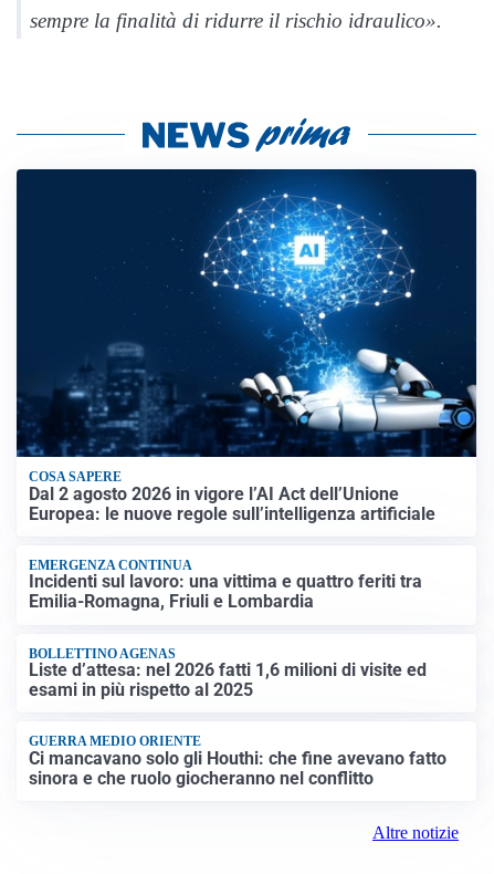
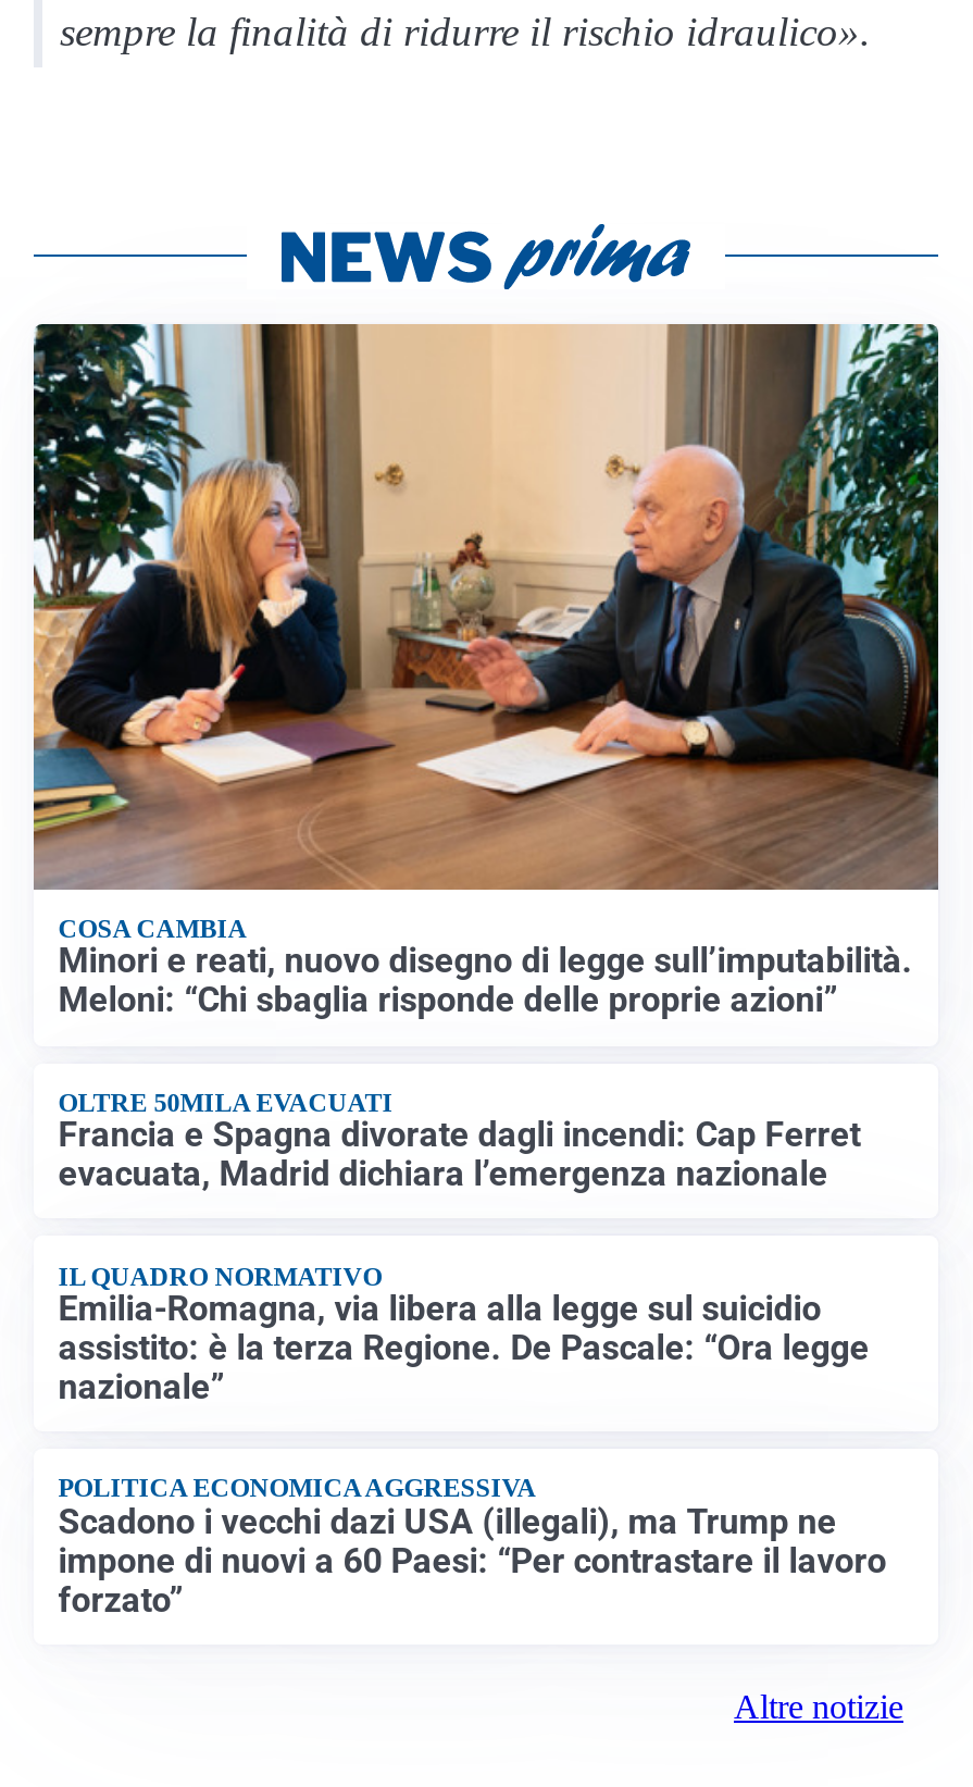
- [image]
- COSA SAPERE
- Dal 2 agosto 2026 in vigore l’AI Act dell’Unione
- Europea: le nuove regole sull’intelligenza artificiale
+ [image]
+ COSA CAMBIA
+ Minori e reati, nuovo disegno di legge sull’imputabilità.
+ Meloni: “Chi sbaglia risponde delle proprie azioni”

- EMERGENZA CONTINUA
- Incidenti sul lavoro: una vittima e quattro feriti tra
- Emilia-Romagna, Friuli e Lombardia
+ OLTRE 50MILA EVACUATI
+ Francia e Spagna divorate dagli incendi: Cap Ferret
+ evacuata, Madrid dichiara l’emergenza nazionale

- BOLLETTINO AGENAS
- Liste d’attesa: nel 2026 fatti 1,6 milioni di visite ed
- esami in più rispetto al 2025
+ IL QUADRO NORMATIVO
+ Emilia-Romagna, via libera alla legge sul suicidio
+ assistito: è la terza Regione. De Pascale: “Ora legge
+ nazionale”

- GUERRA MEDIO ORIENTE
- Ci mancavano solo gli Houthi: che fine avevano fatto
- sinora e che ruolo giocheranno nel conflitto
+ POLITICA ECONOMICA AGGRESSIVA
+ Scadono i vecchi dazi USA (illegali), ma Trump ne
+ impone di nuovi a 60 Paesi: “Per contrastare il lavoro
+ forzato”
